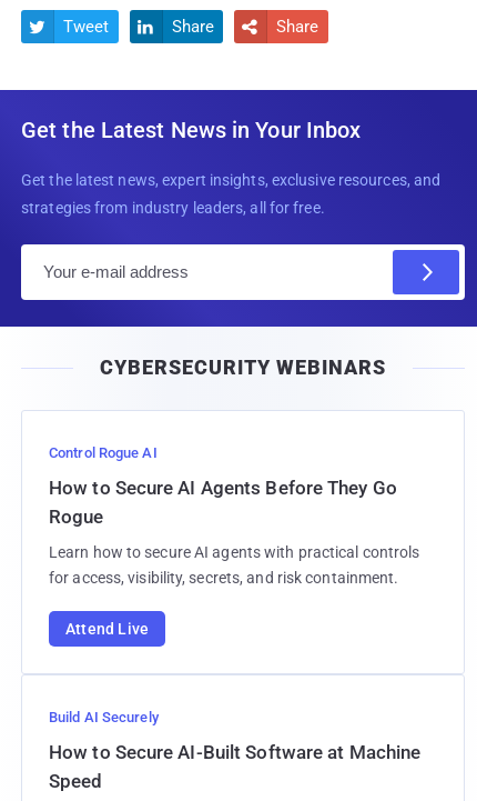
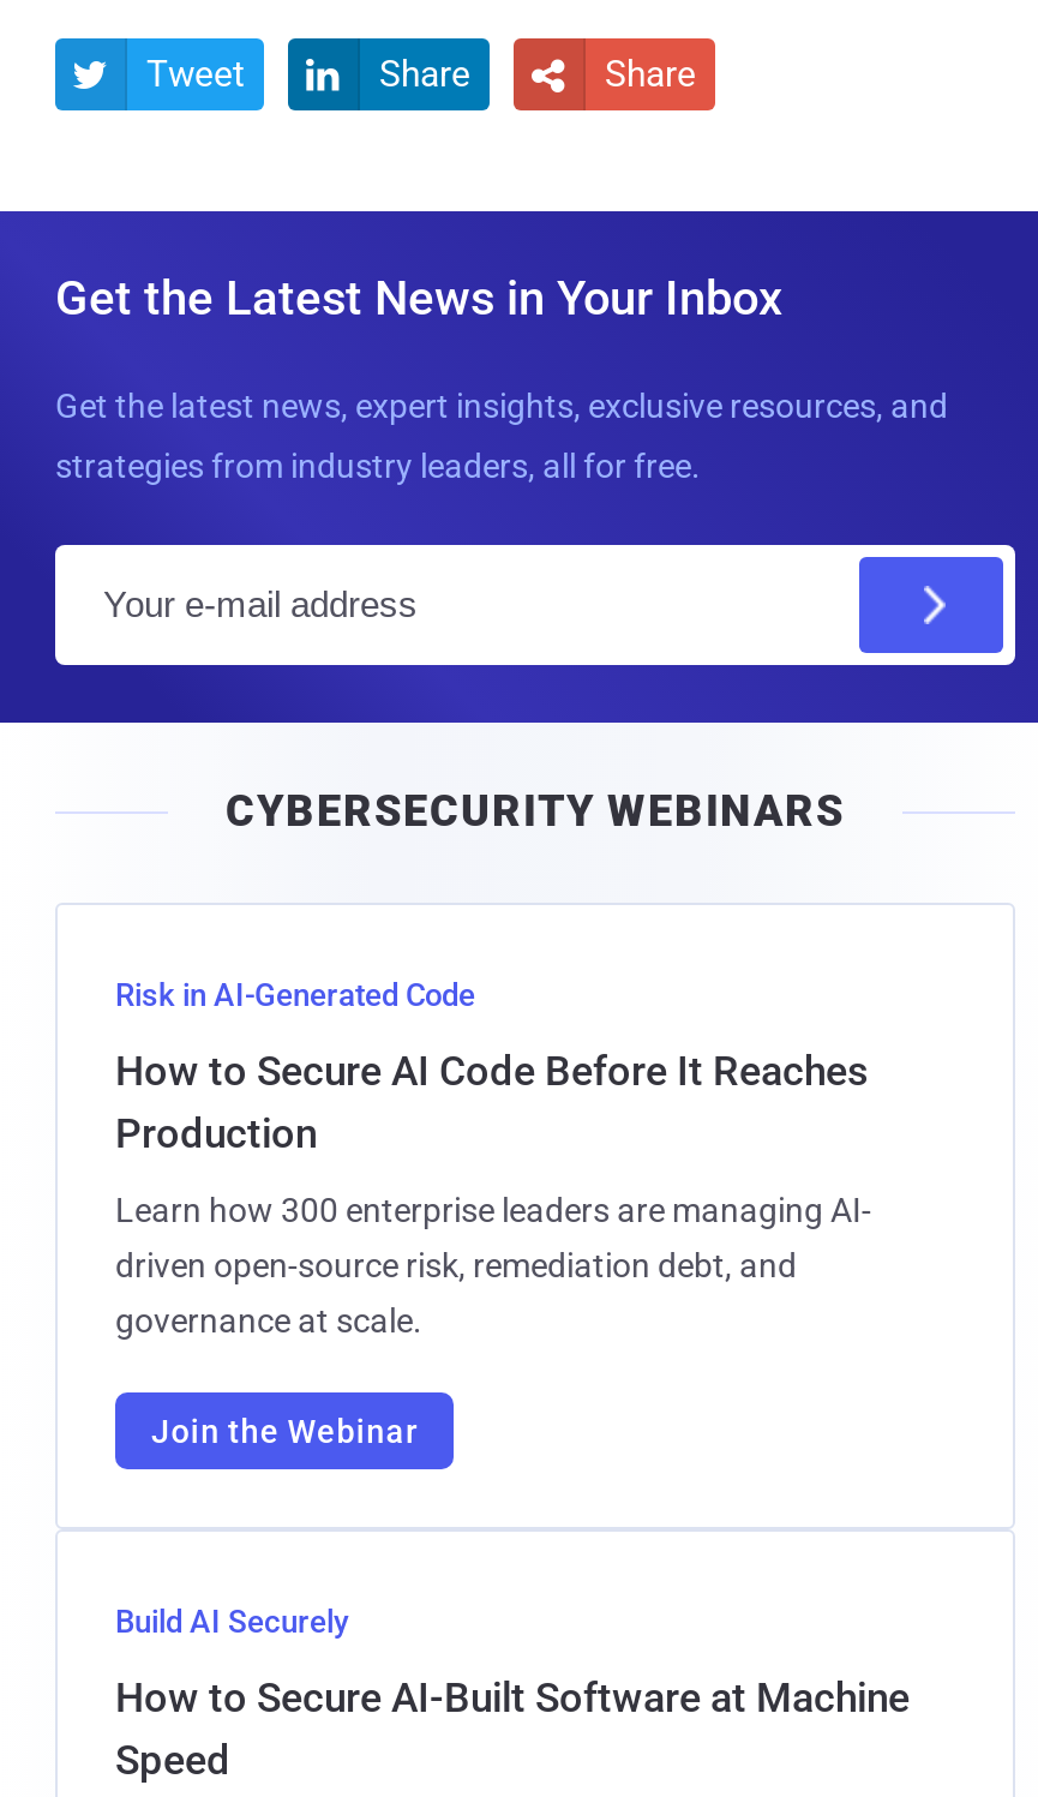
- Control Rogue AI
+ Risk in AI-Generated Code

- How to Secure AI Agents Before They Go
- Rogue
+ How to Secure AI Code Before It Reaches
+ Production

- Learn how to secure AI agents with practical controls
- for access, visibility, secrets, and risk containment.
+ Learn how 300 enterprise leaders are managing AI-
+ driven open-source risk, remediation debt, and
+ governance at scale.

- Attend Live
+ Join the Webinar
